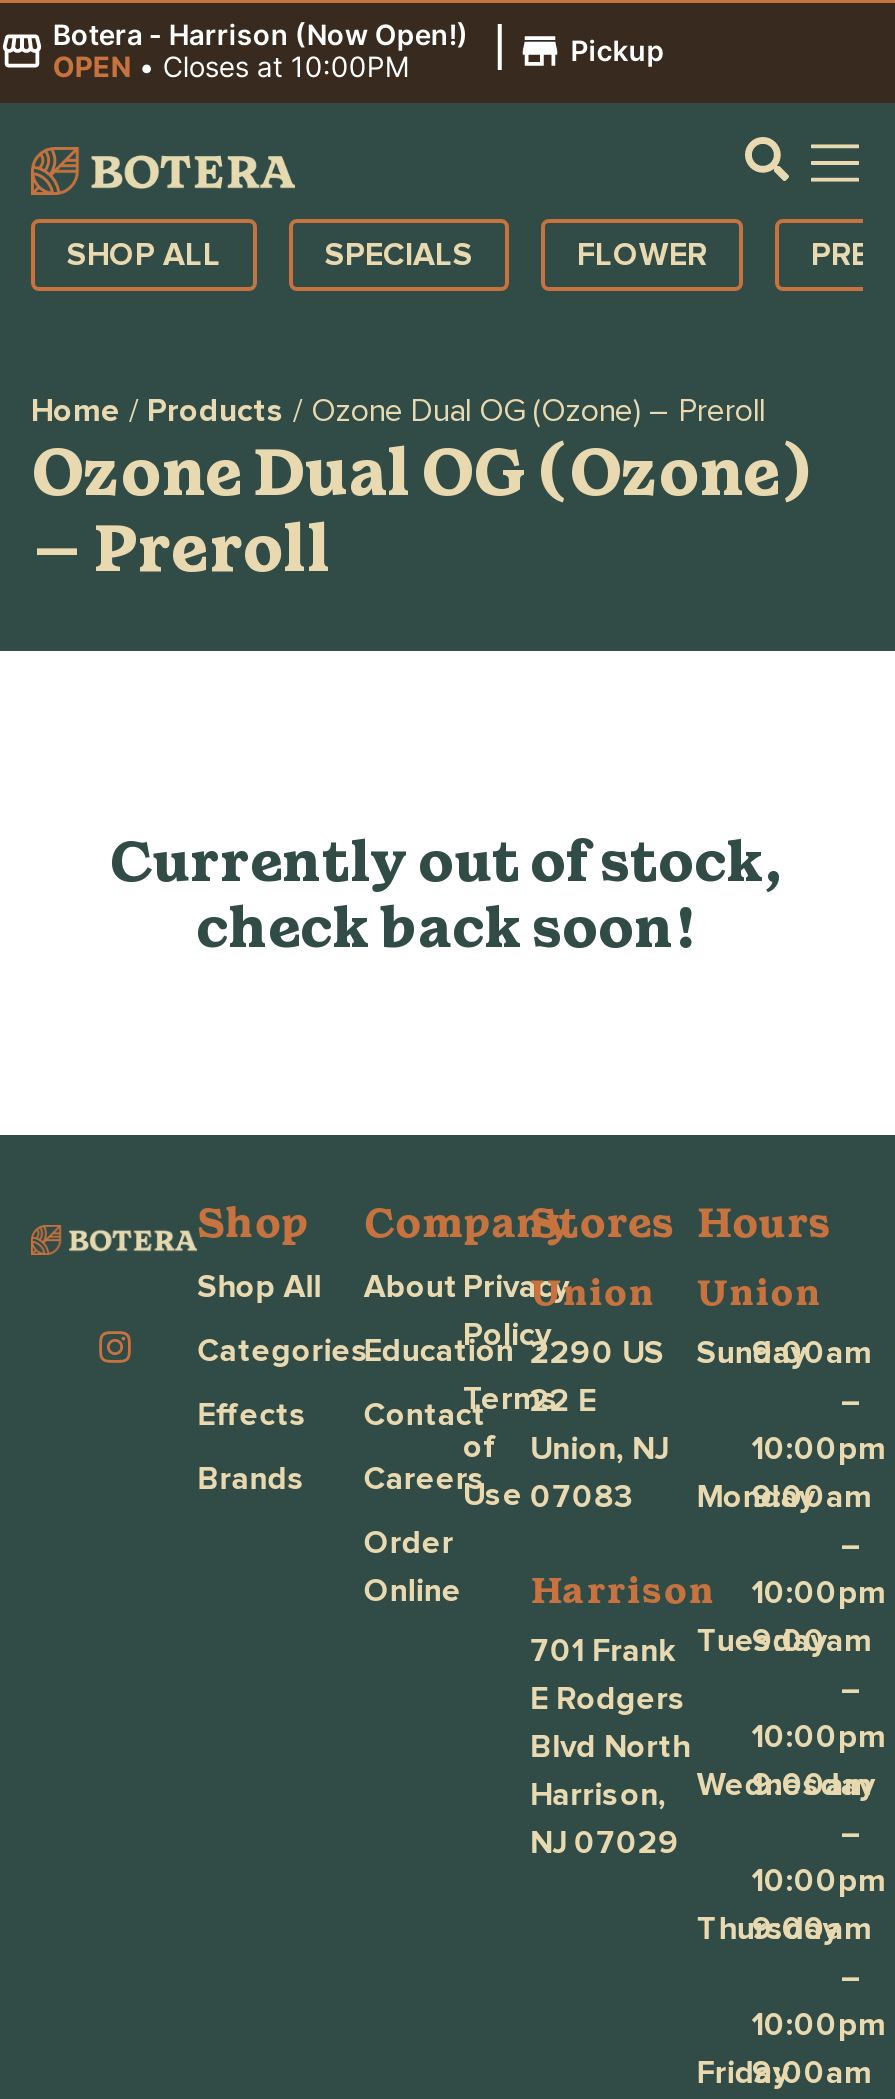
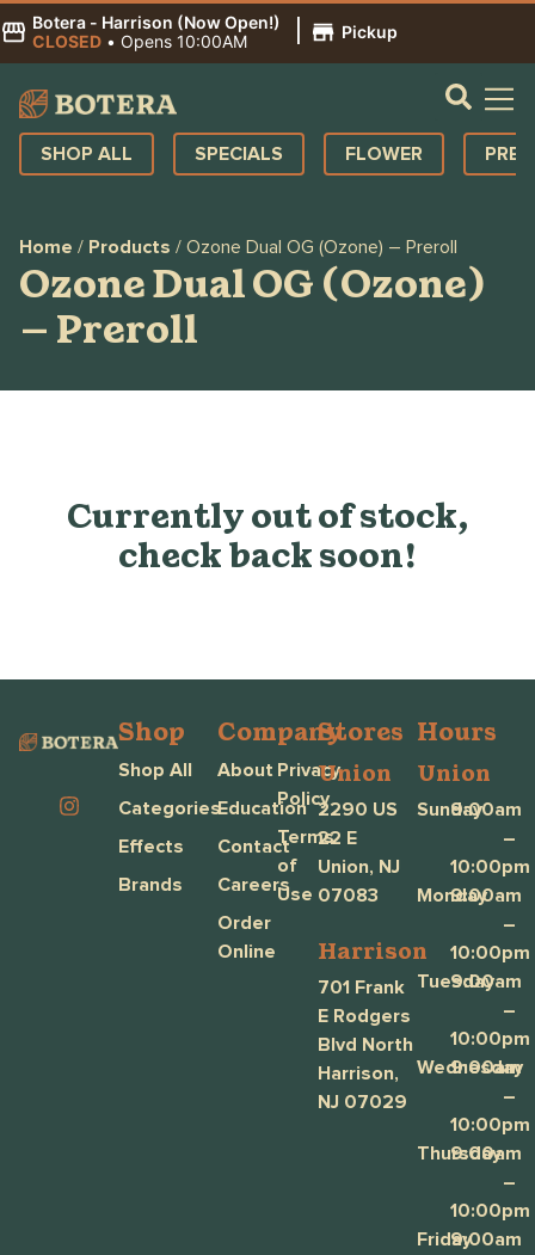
- OPEN • Closes at 10:00PM
+ CLOSED • Opens 10:00AM
